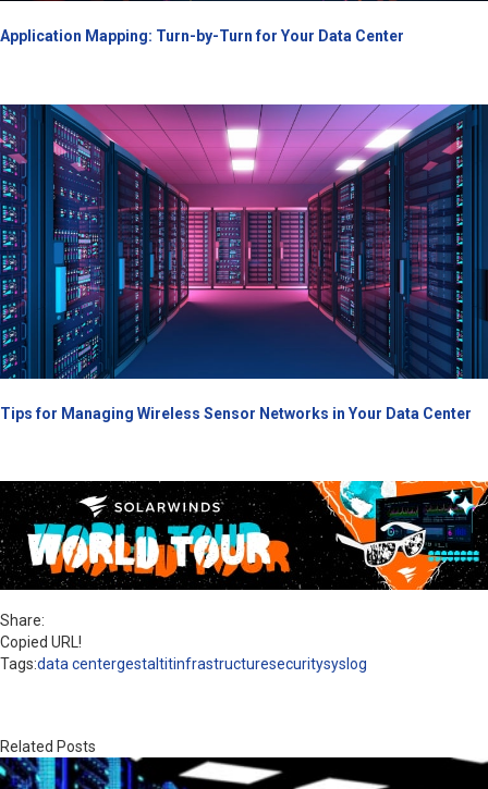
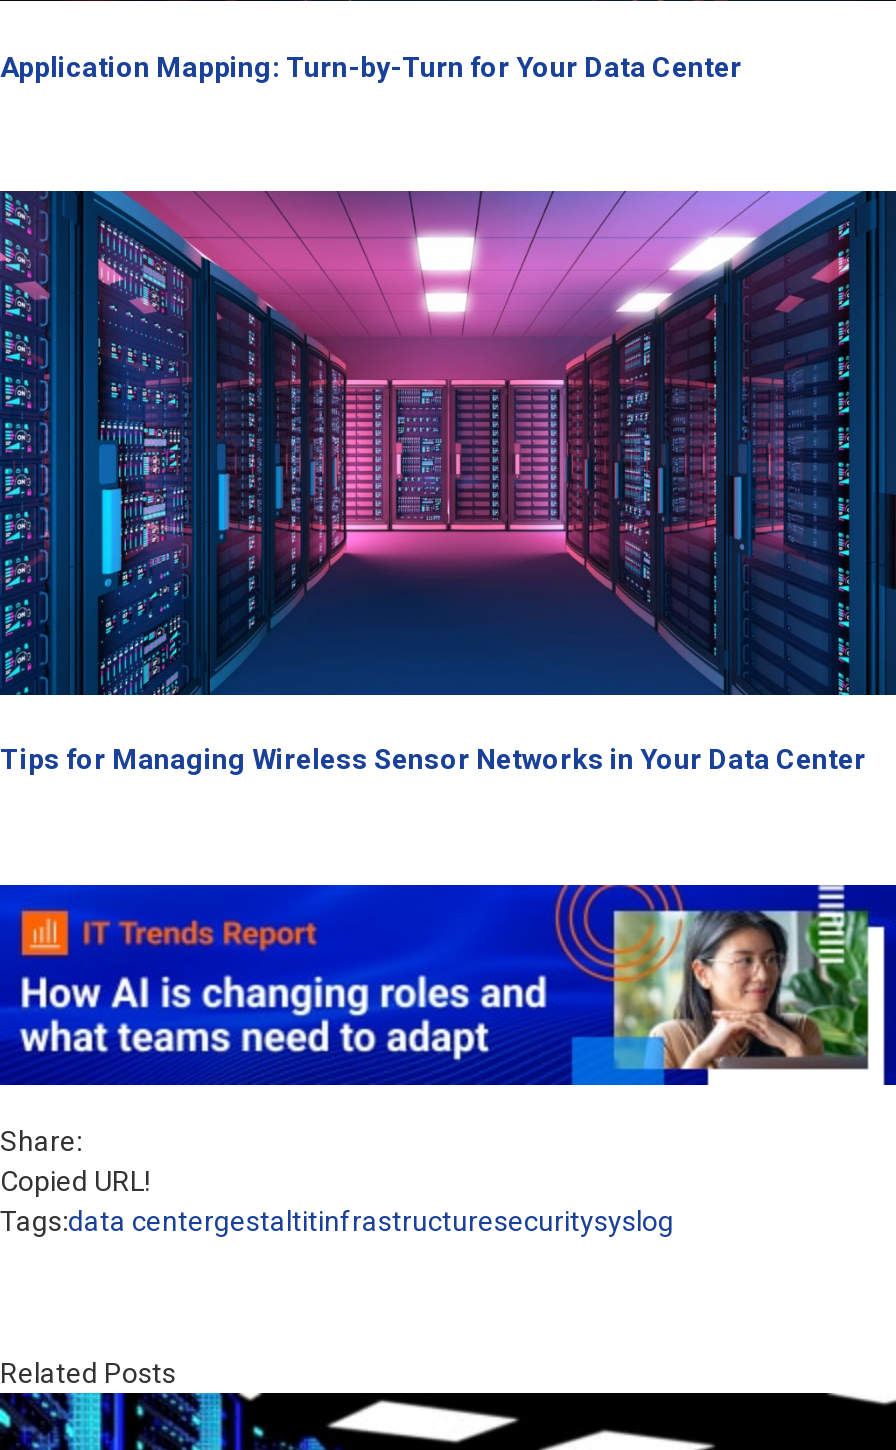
- [image]
+ [image]
